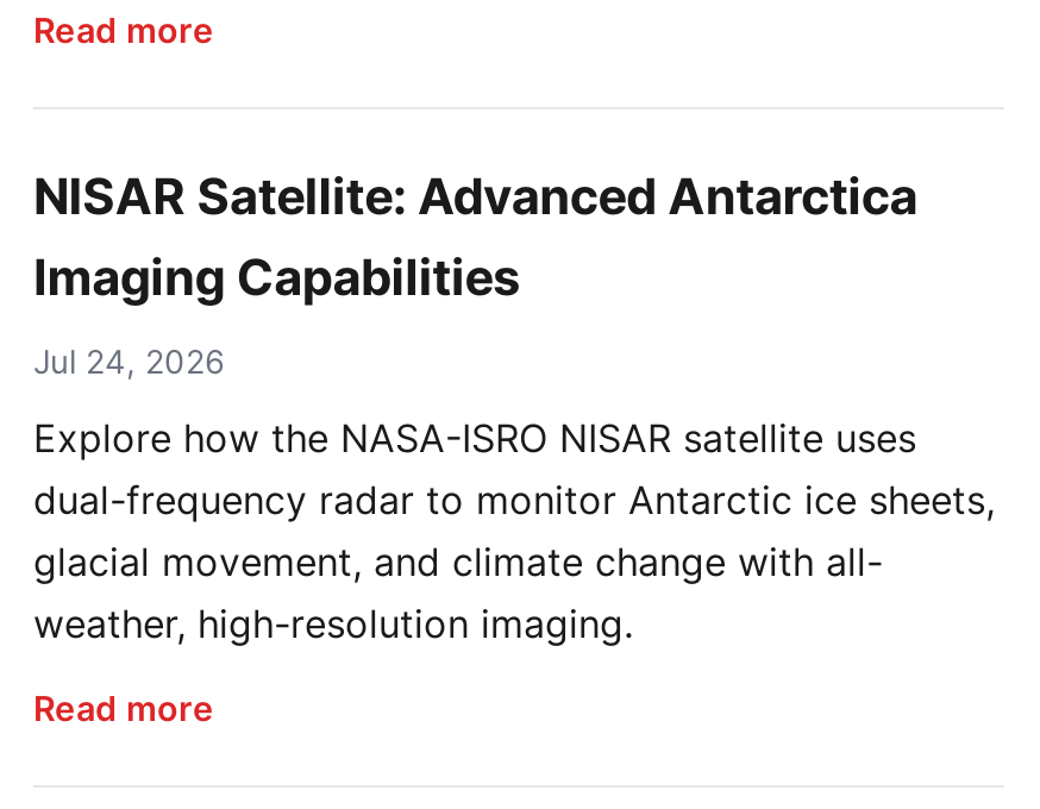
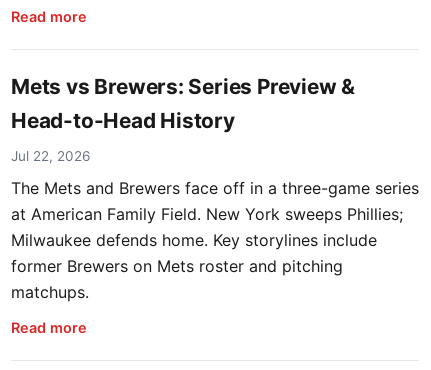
- NISAR Satellite: Advanced Antarctica
- Imaging Capabilities
+ Mets vs Brewers: Series Preview &
+ Head-to-Head History

- Jul 24, 2026
+ Jul 22, 2026

- Explore how the NASA-ISRO NISAR satellite uses
- dual-frequency radar to monitor Antarctic ice sheets,
- glacial movement, and climate change with all-
- weather, high-resolution imaging.
+ The Mets and Brewers face off in a three-game series
+ at American Family Field. New York sweeps Phillies;
+ Milwaukee defends home. Key storylines include
+ former Brewers on Mets roster and pitching
+ matchups.
